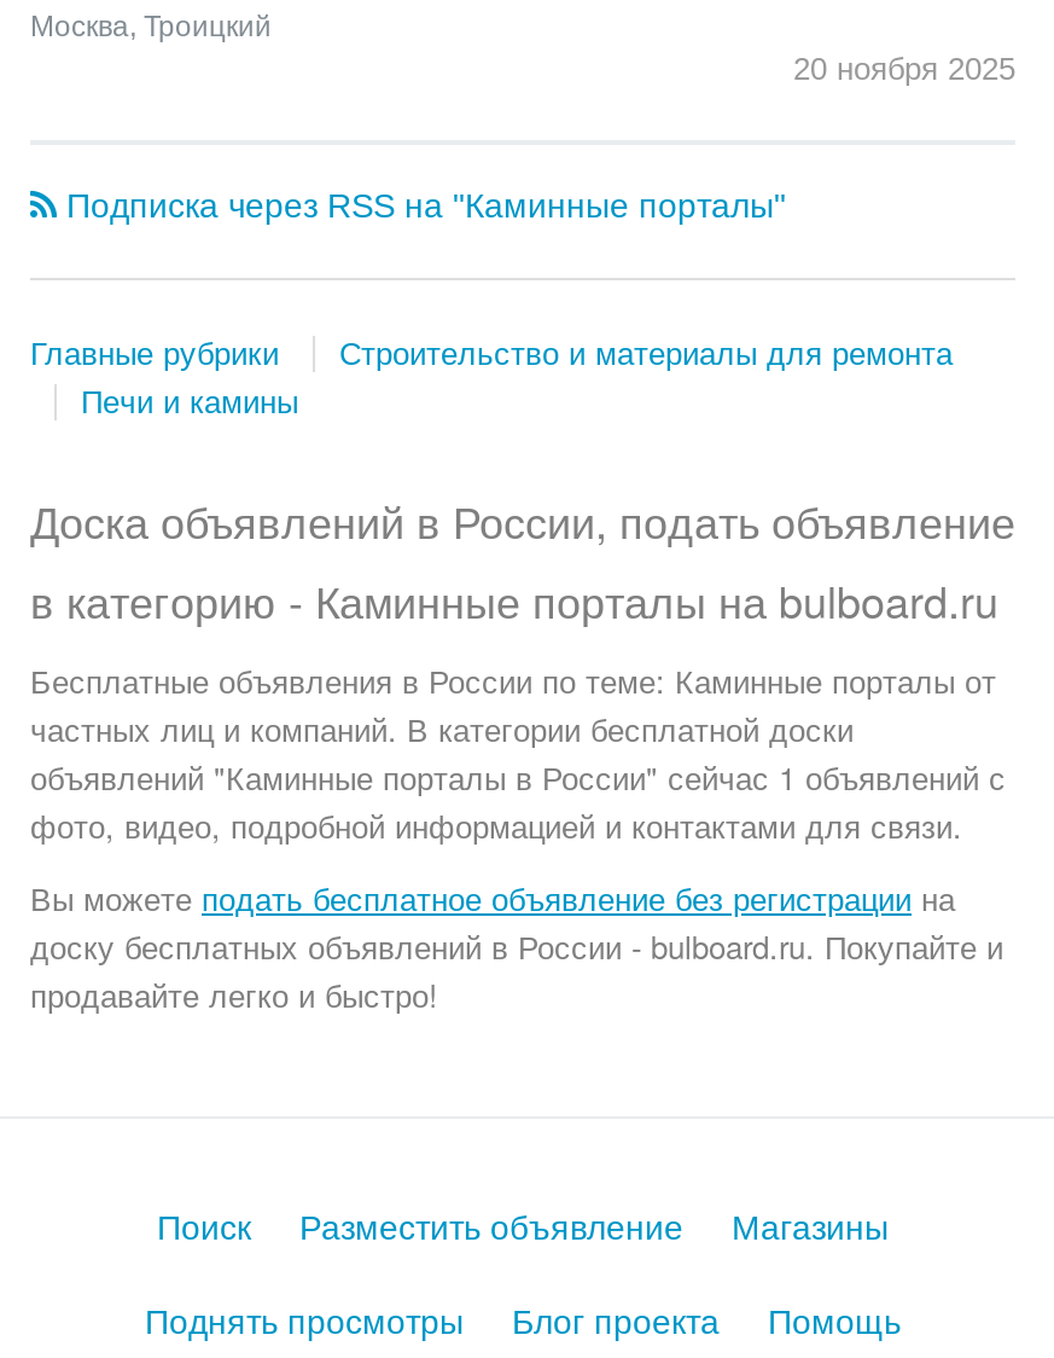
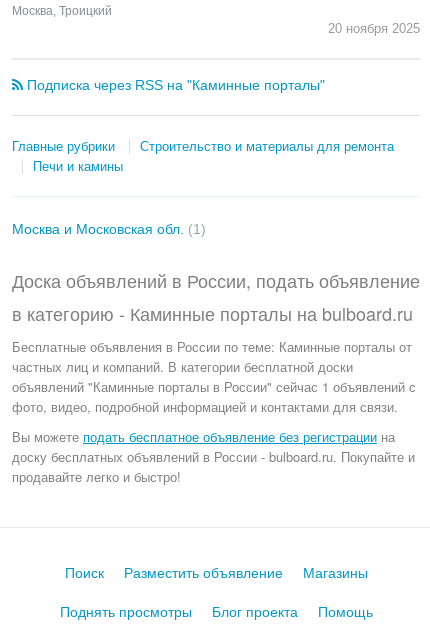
+ Москва и Московская обл. (1)
